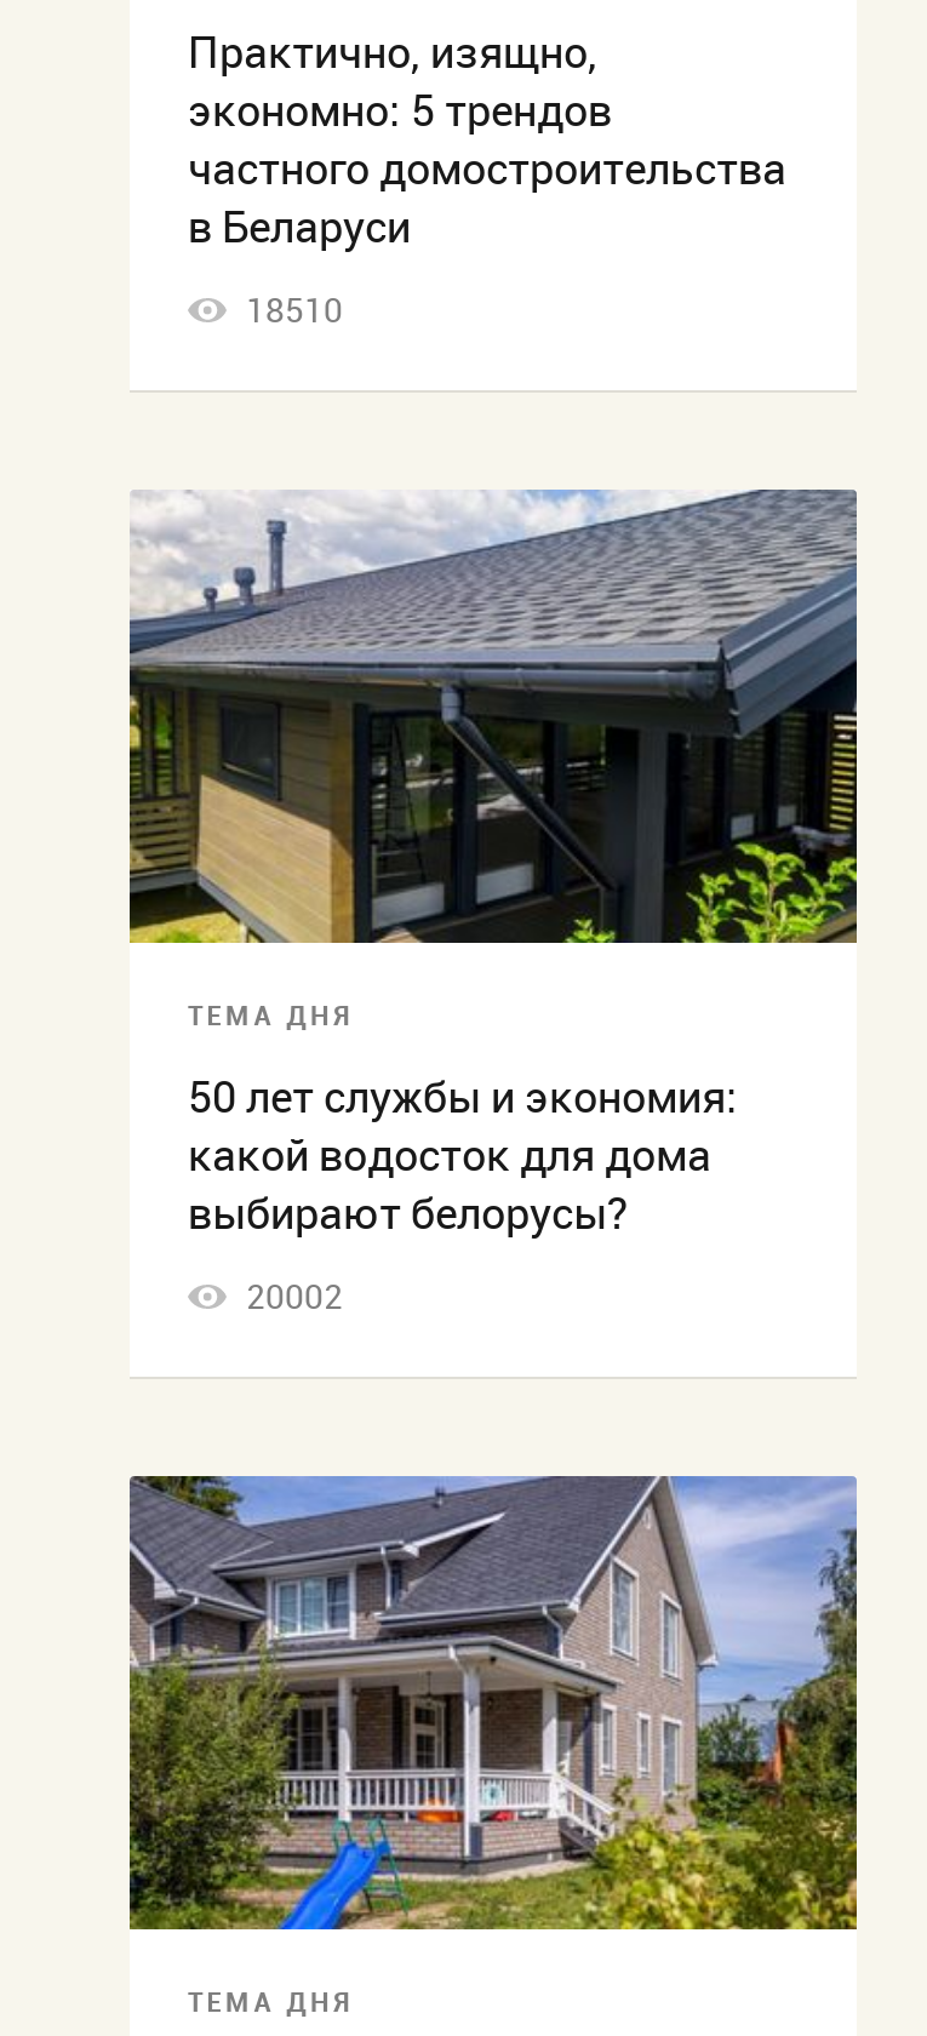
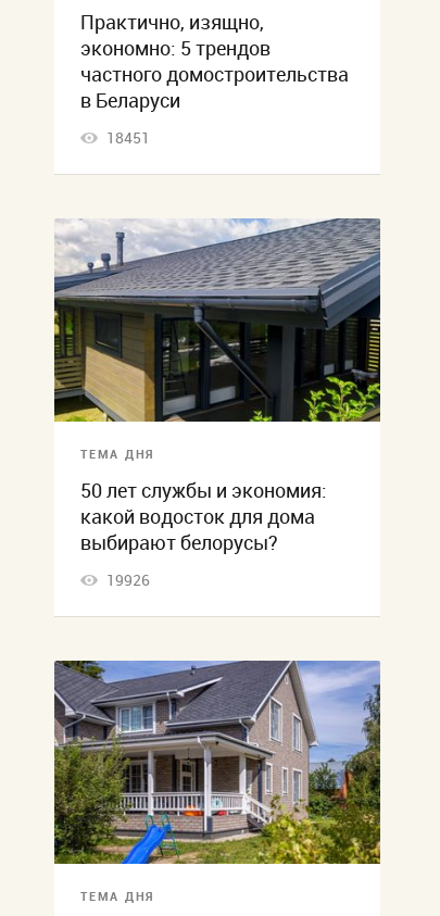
- 18510
+ 18451

- 20002
+ 19926
